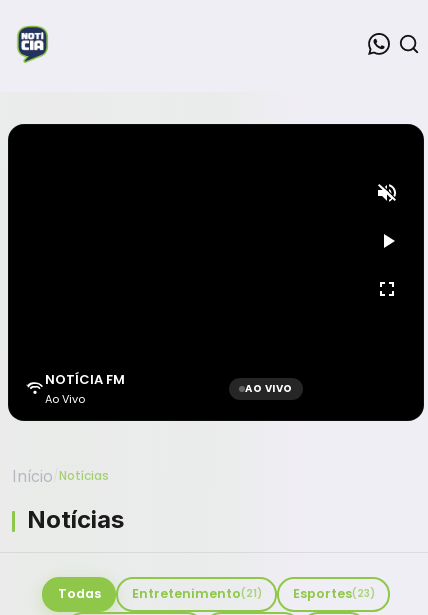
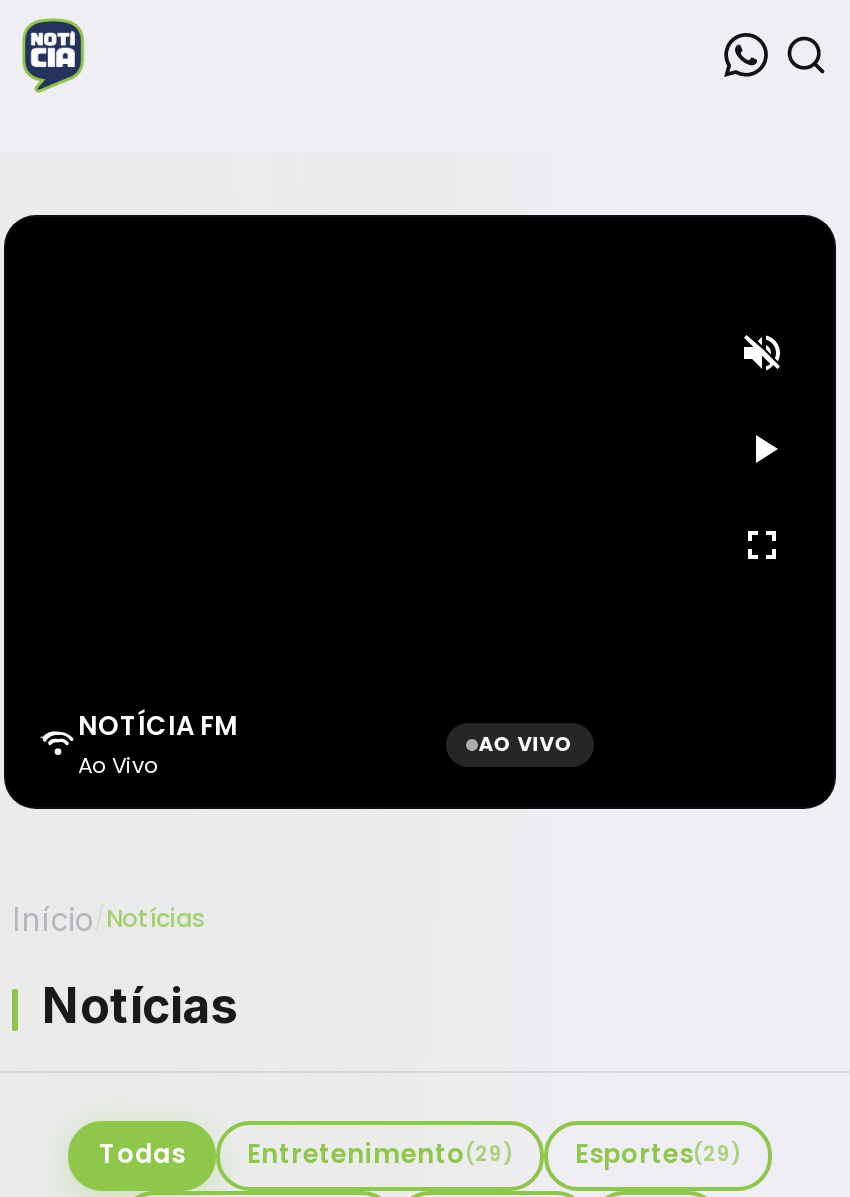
- Entretenimento(21)
+ Entretenimento(29)

- Esportes(23)
+ Esportes(29)
